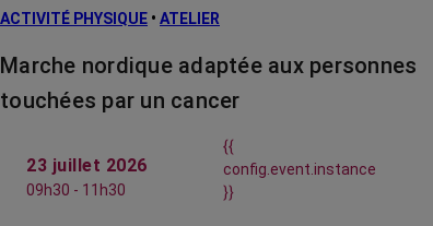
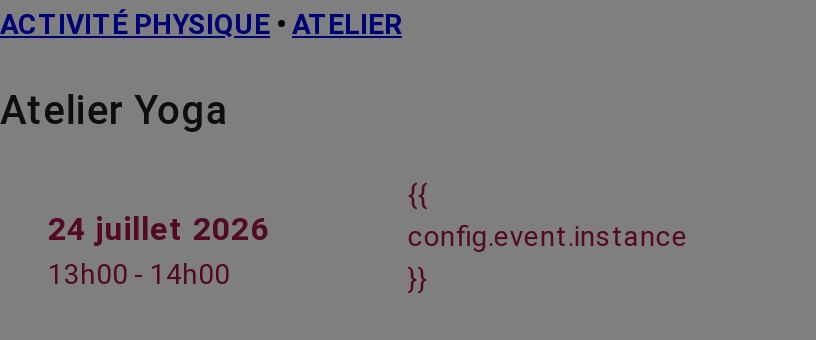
- Marche nordique adaptée aux personnes
- touchées par un cancer
+ Atelier Yoga

- 23 juillet 2026
- 09h30 - 11h30
+ 24 juillet 2026
+ 13h00 - 14h00
